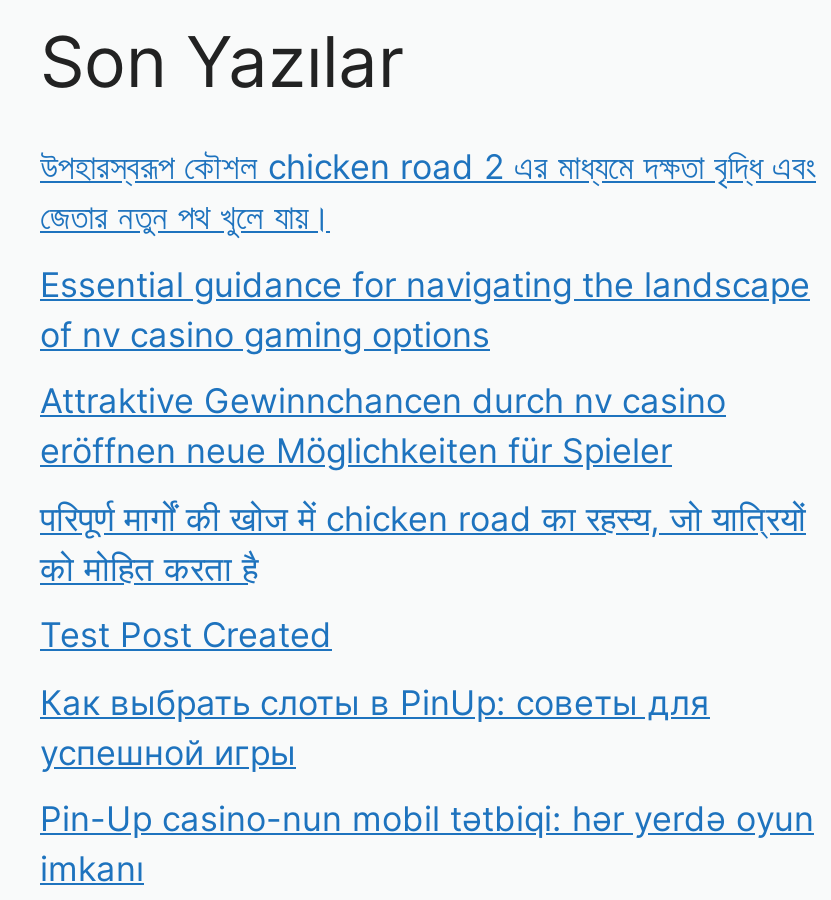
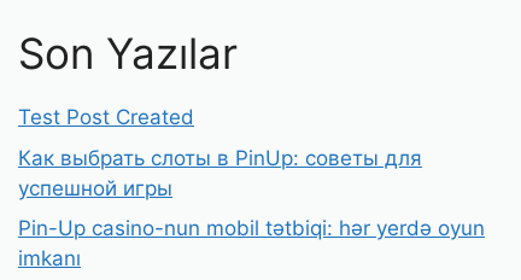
- উপহারস্বরূপ কৌশল chicken road 2 এর মাধ্যমে দক্ষতা বৃদ্ধি এবং
- জেতার নতুন পথ খুলে যায়।
- Essential guidance for navigating the landscape
- of nv casino gaming options
- Attraktive Gewinnchancen durch nv casino
- eröffnen neue Möglichkeiten für Spieler
- परिपूर्ण मार्गों की खोज में chicken road का रहस्य, जो यात्रियों
- को मोहित करता है
